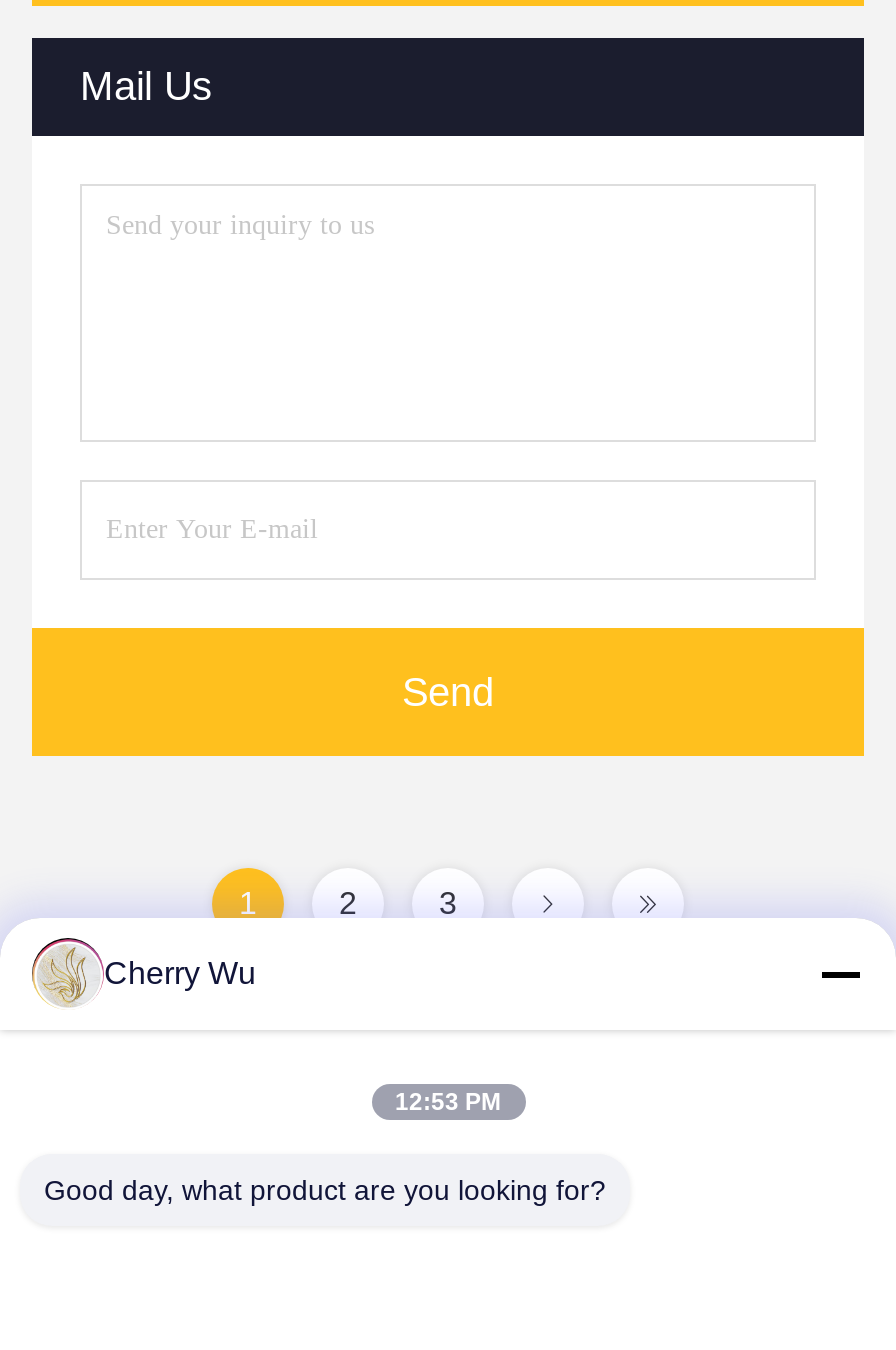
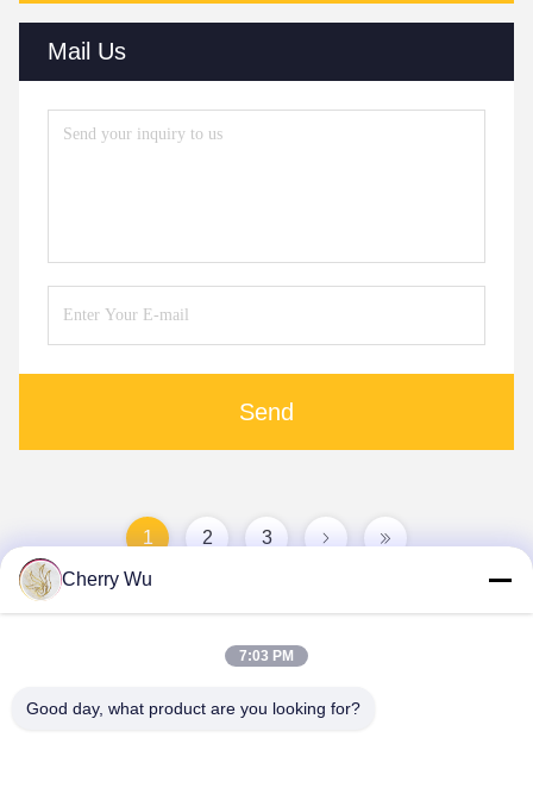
- 12:53 PM
+ 7:03 PM
